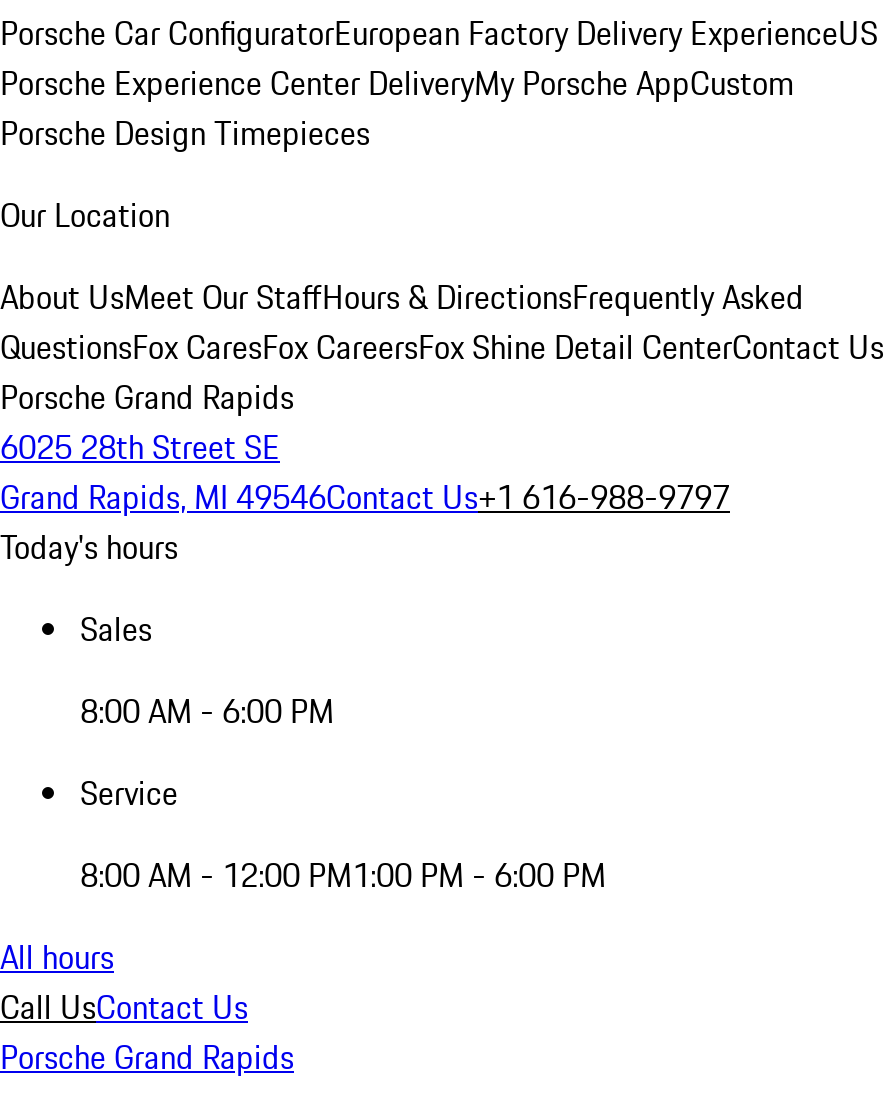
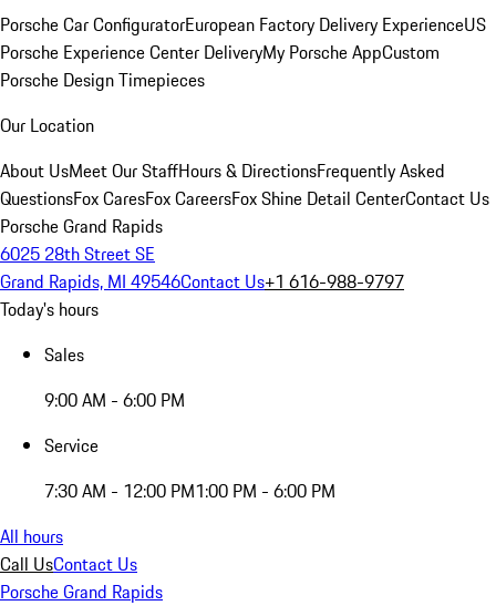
- 8:00 AM - 6:00 PM
+ 9:00 AM - 6:00 PM

- 8:00 AM - 12:00 PM1:00 PM - 6:00 PM
+ 7:30 AM - 12:00 PM1:00 PM - 6:00 PM
